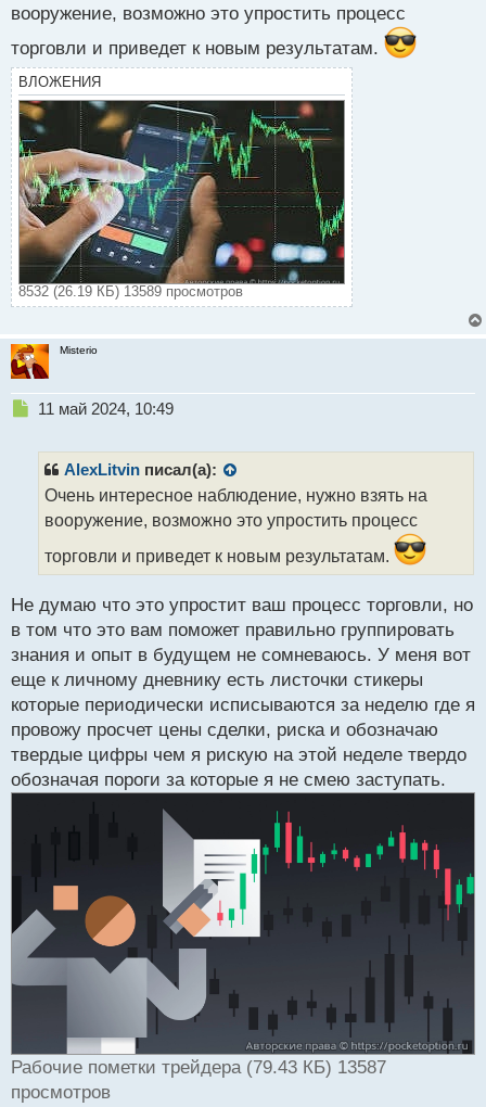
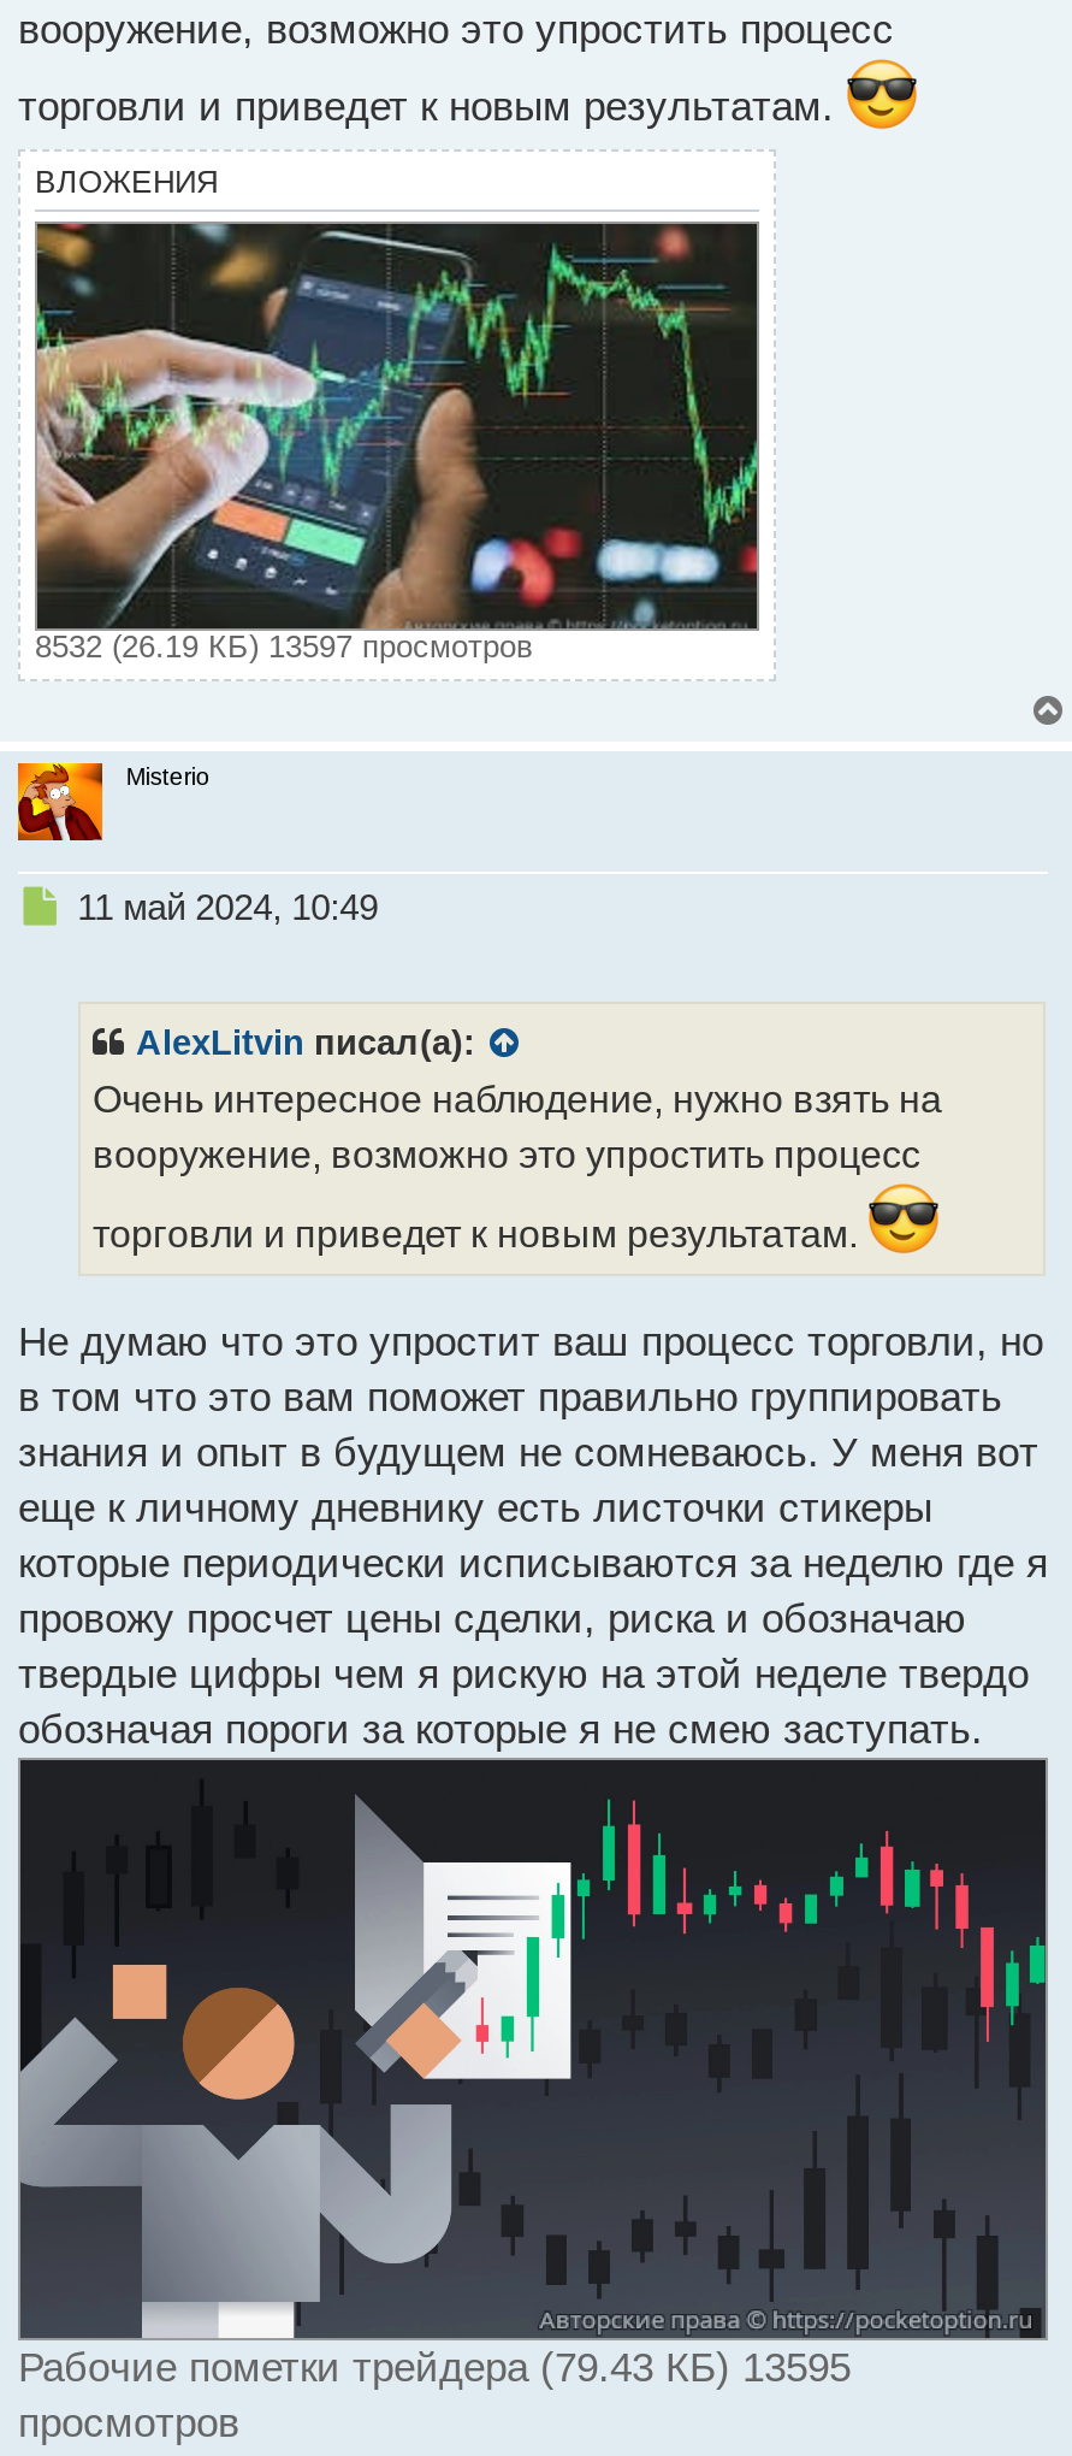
- 8532 (26.19 КБ) 13589 просмотров
+ 8532 (26.19 КБ) 13597 просмотров

- Рабочие пометки трейдера (79.43 КБ) 13587
+ Рабочие пометки трейдера (79.43 КБ) 13595
